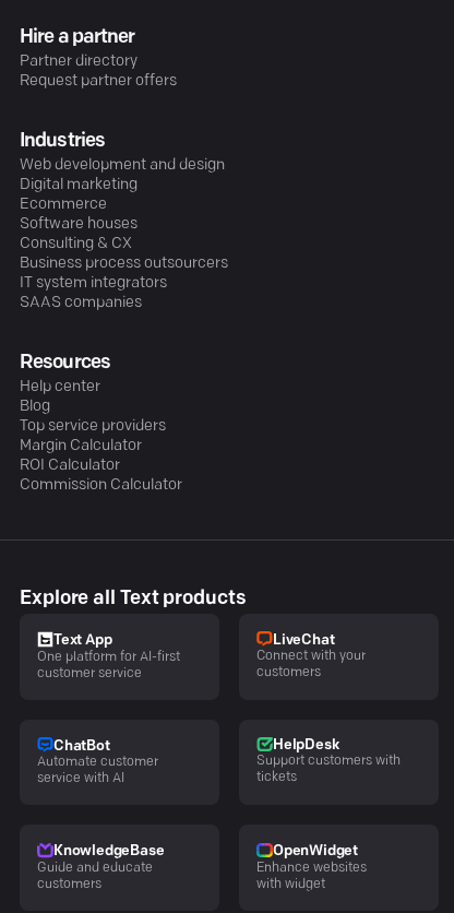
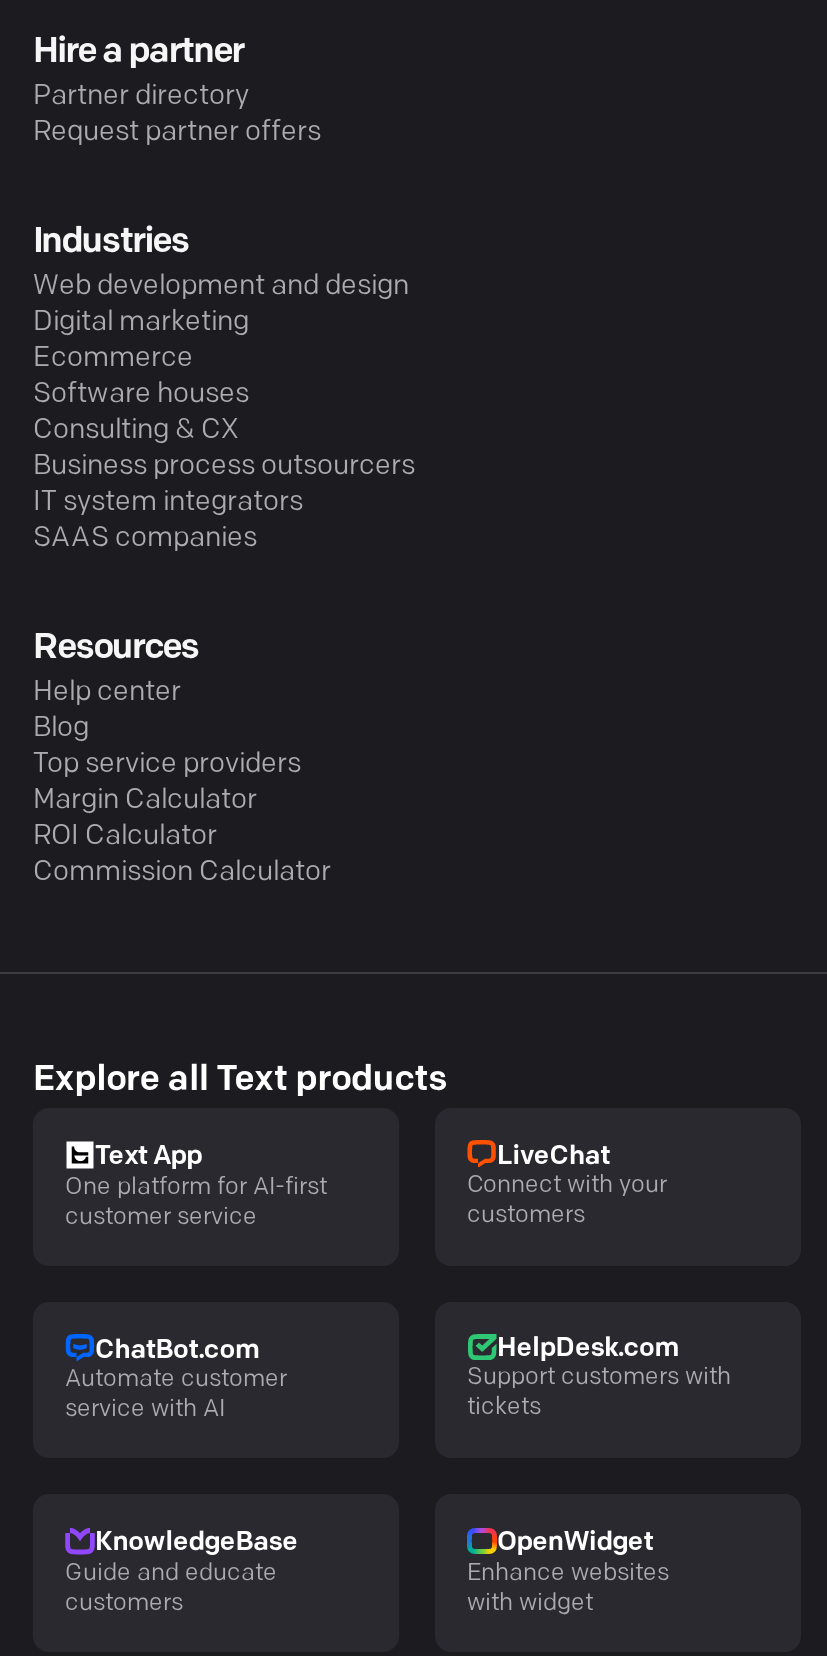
- ChatBot
+ ChatBot.com

- HelpDesk
+ HelpDesk.com
